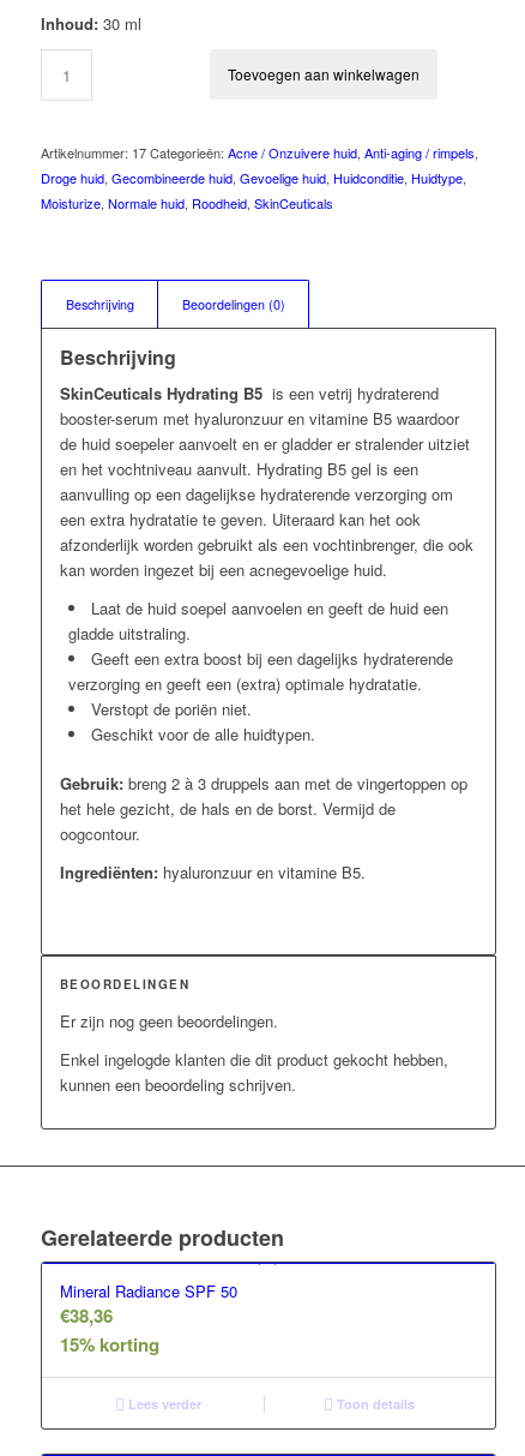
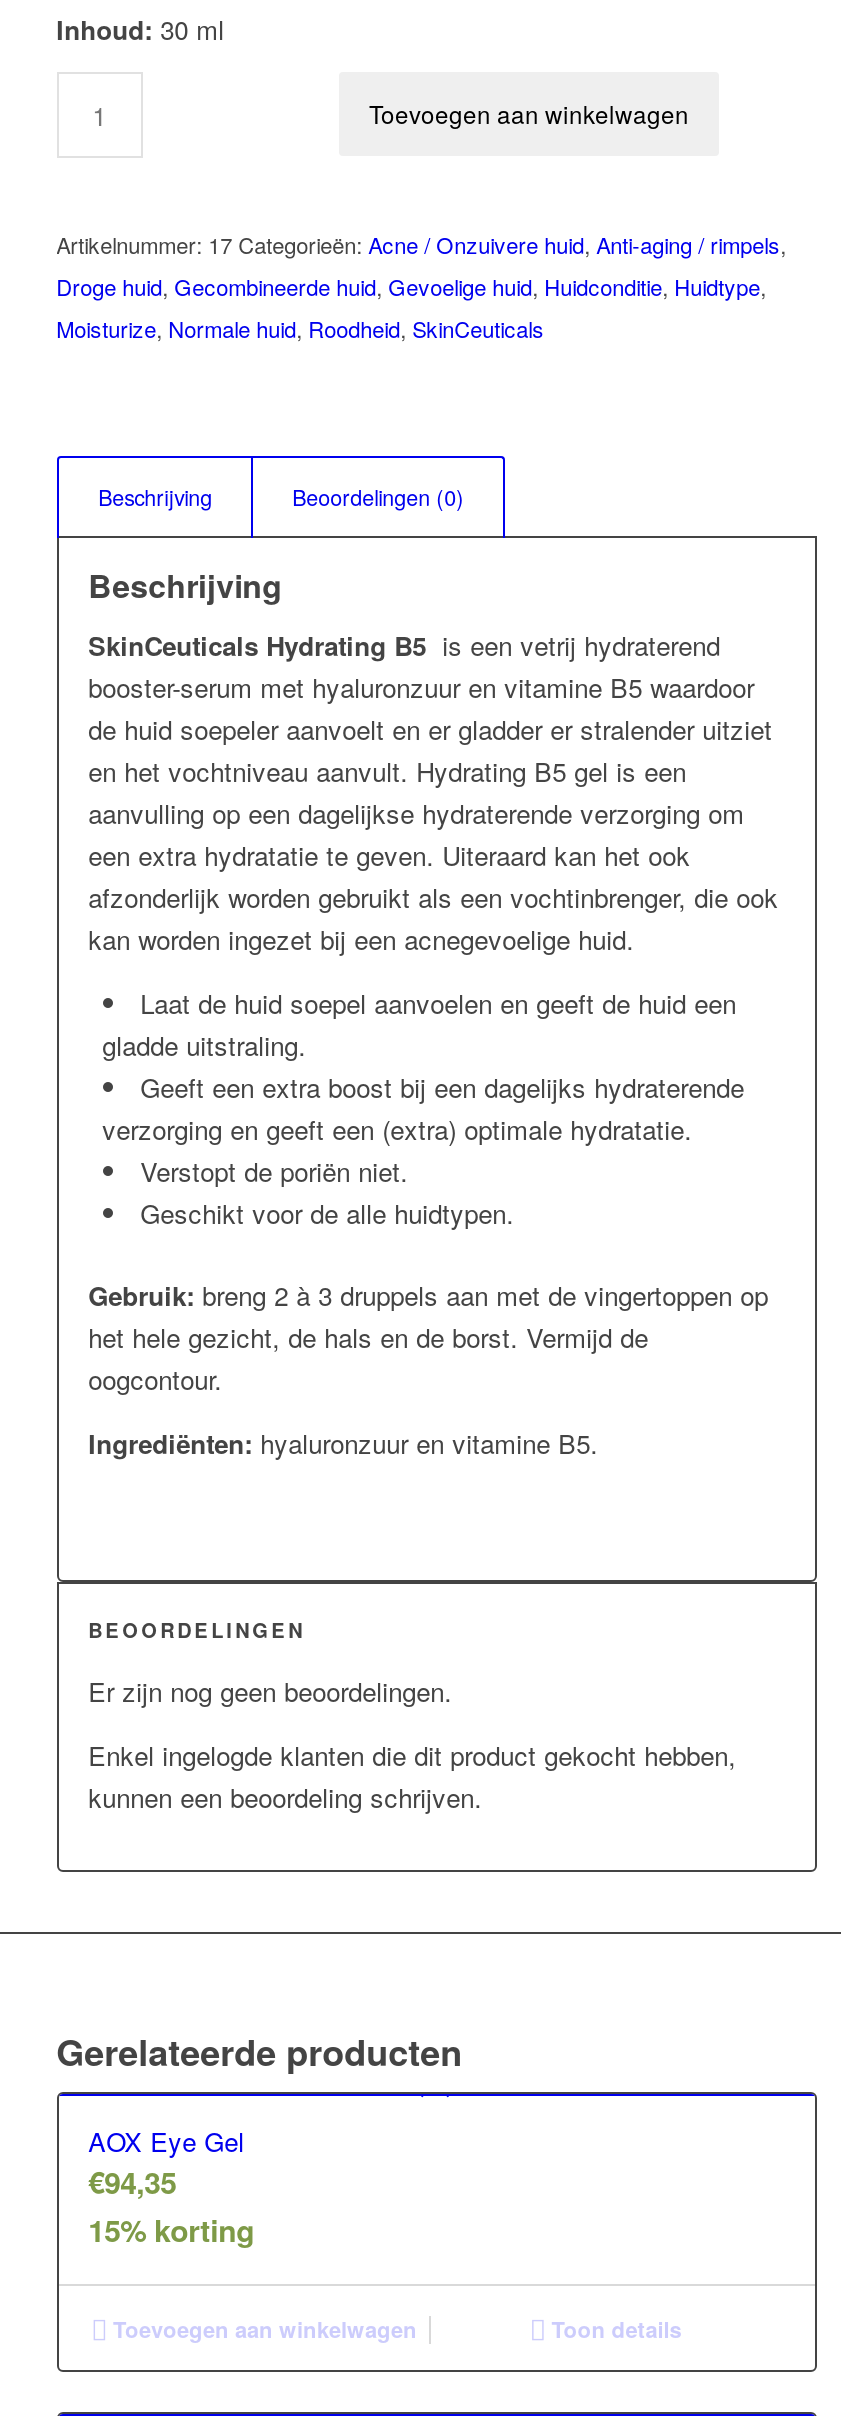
- Mineral Radiance SPF 50
- €38,36
+ AOX Eye Gel
+ €94,35

- Lees verder
+ Toevoegen aan winkelwagen
